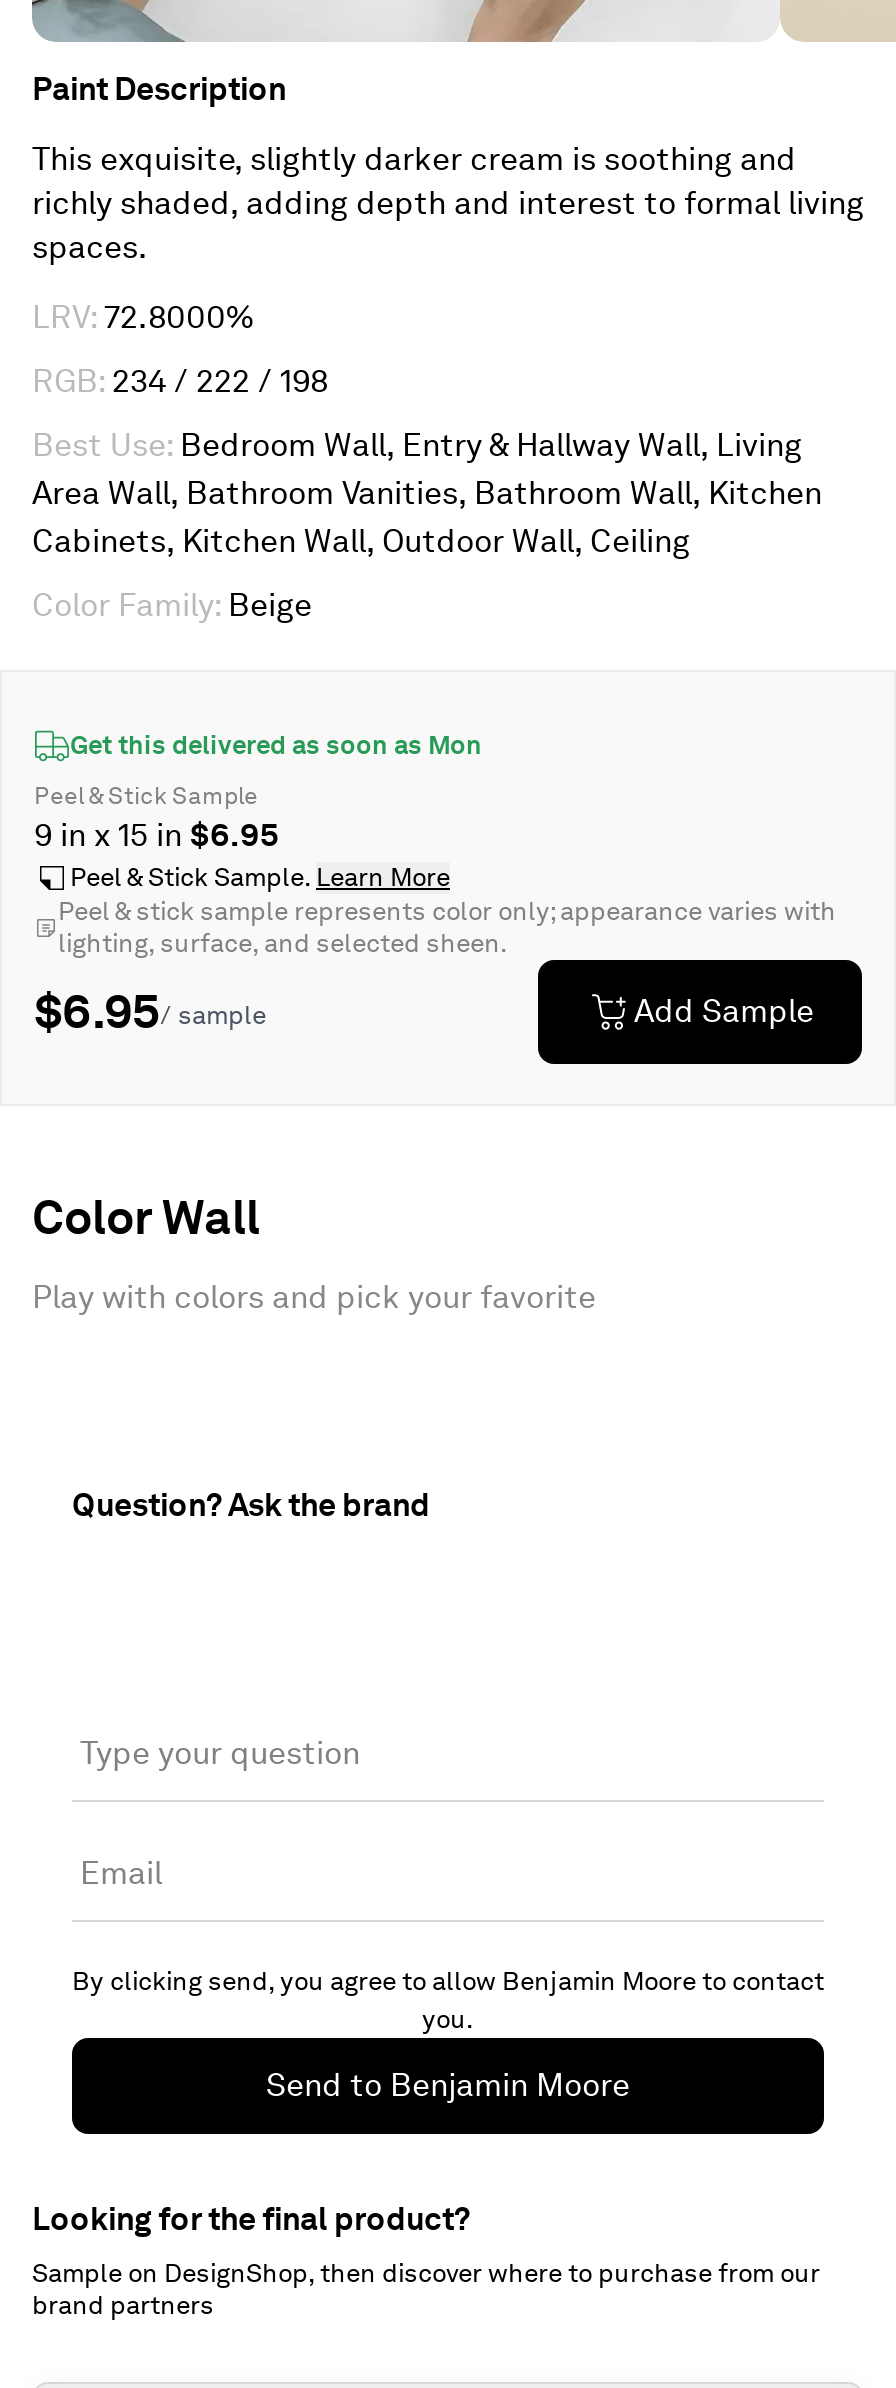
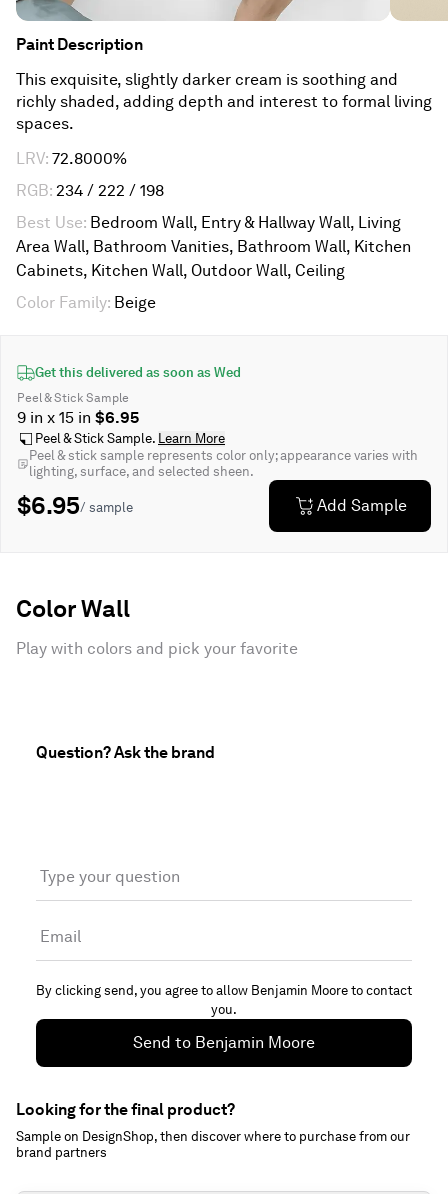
- Get this delivered as soon as Mon
+ Get this delivered as soon as Wed
